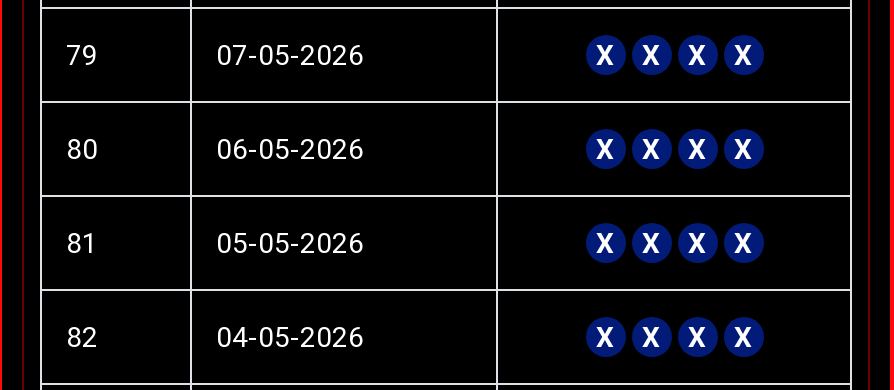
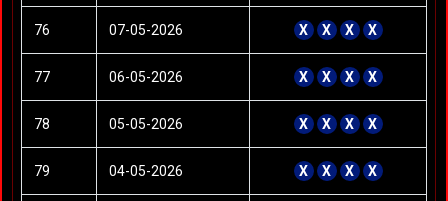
- 79
+ 76

- 80
+ 77

- 81
+ 78

- 82
+ 79
